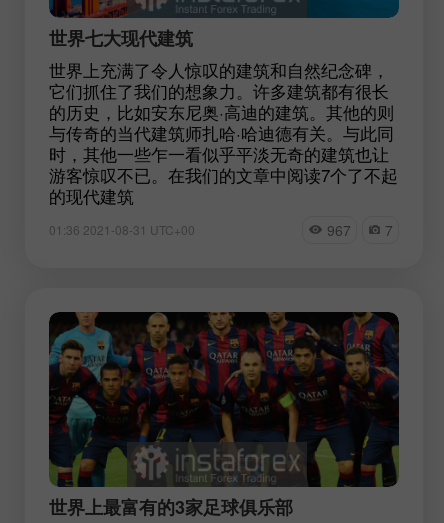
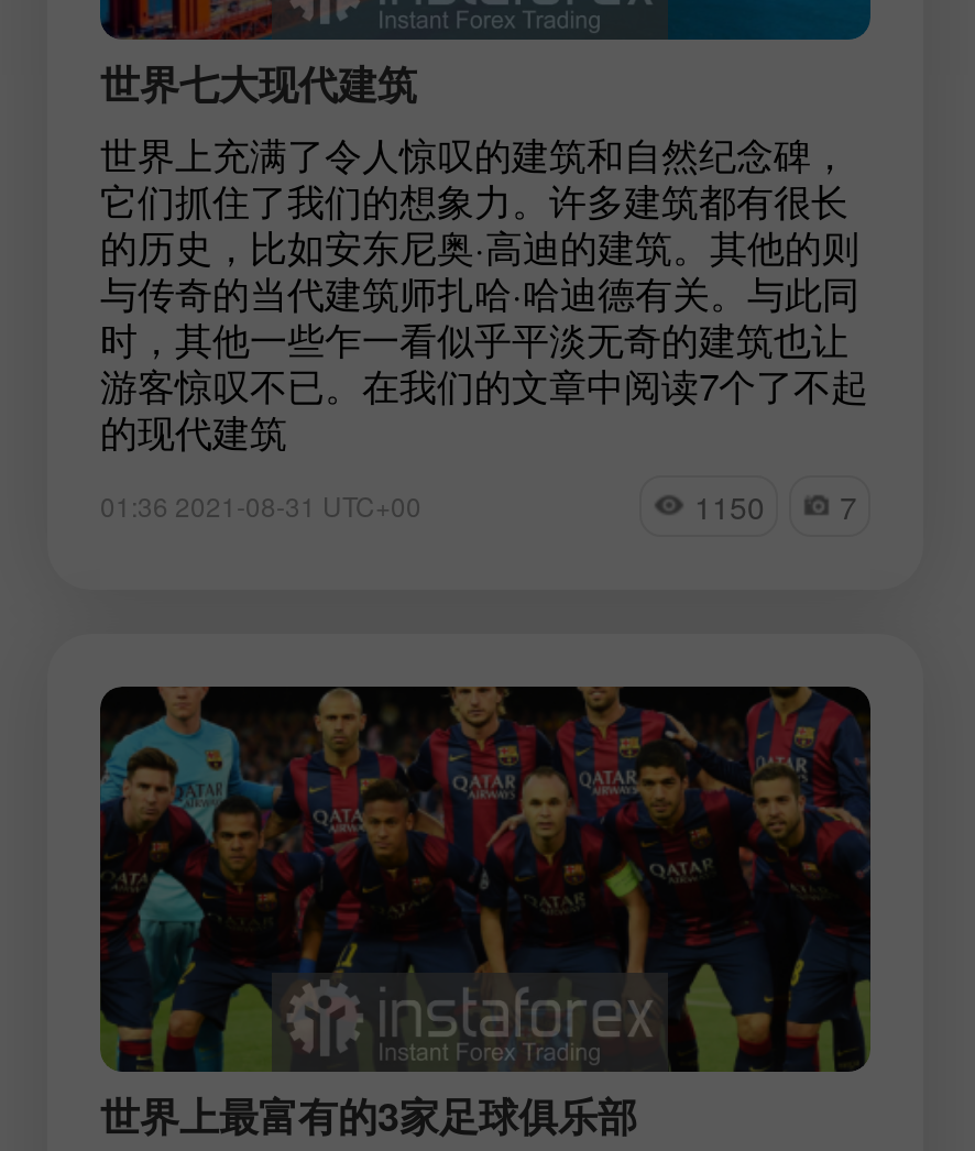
- 967 7
+ 1150 7
